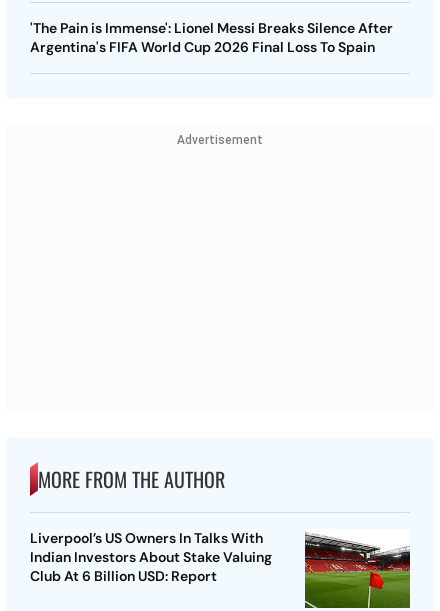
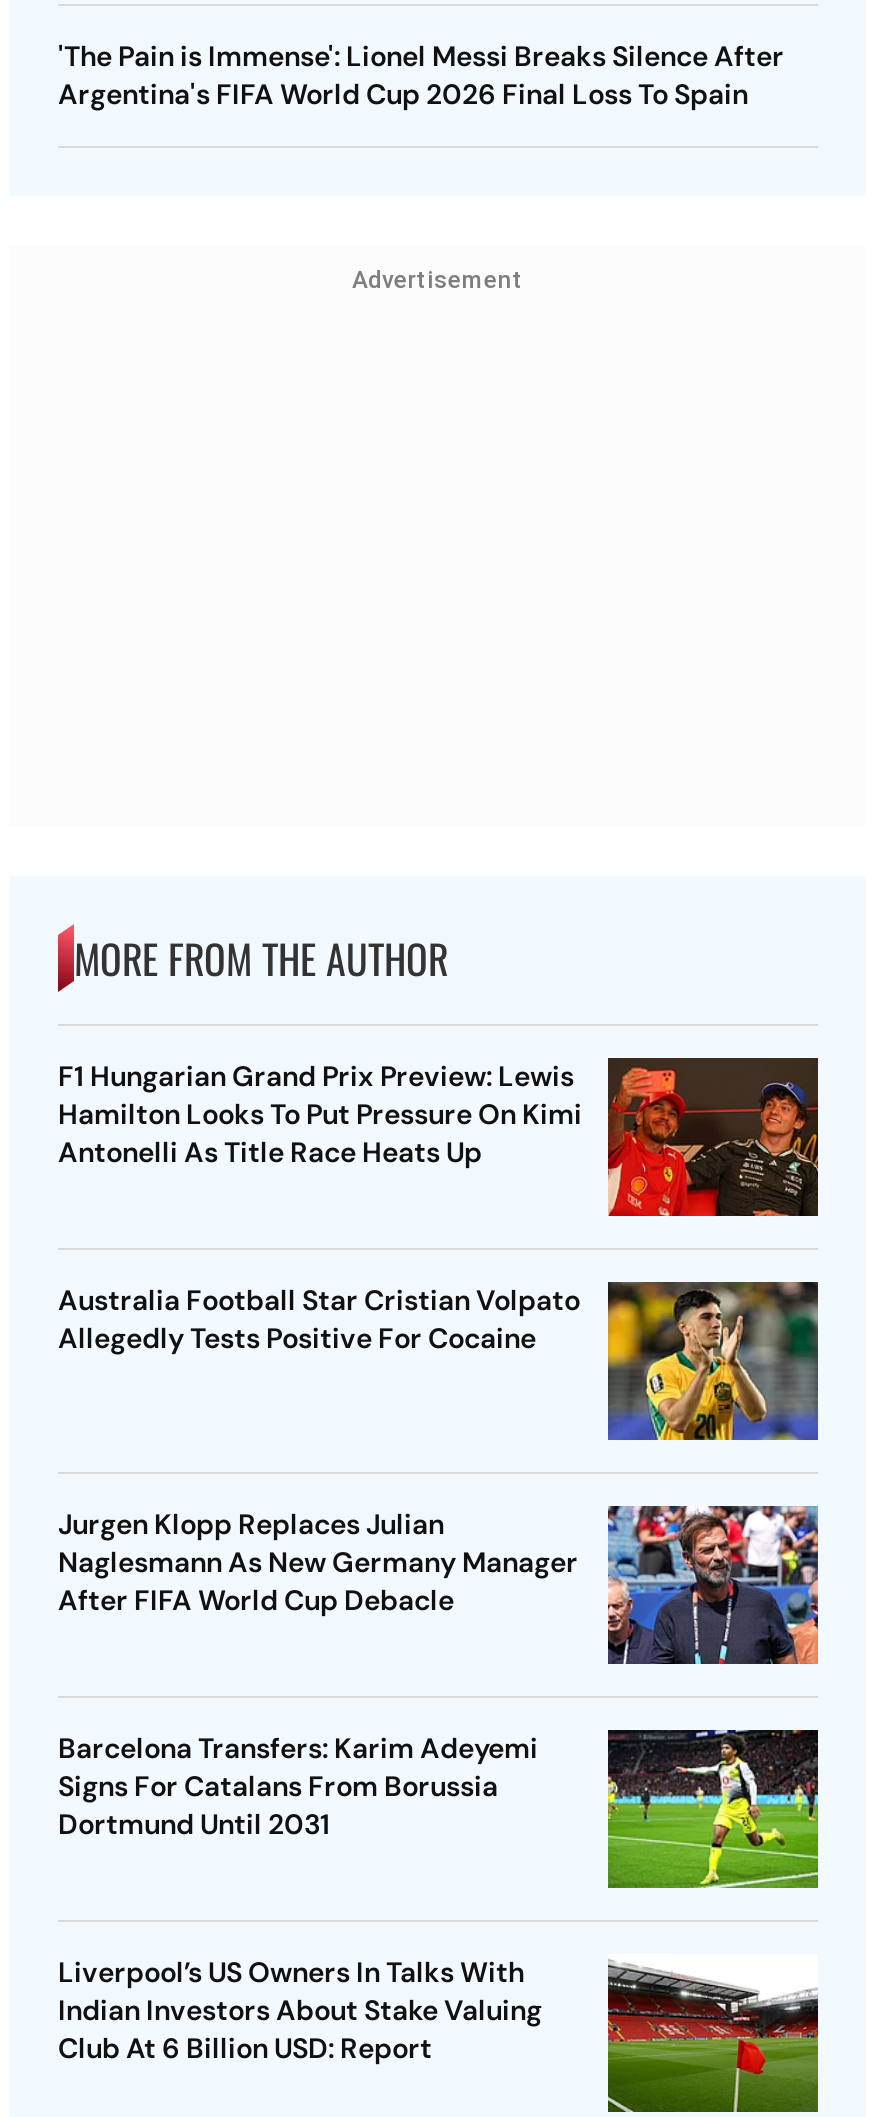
+ [image]
+ F1 Hungarian Grand Prix Preview: Lewis
+ Hamilton Looks To Put Pressure On Kimi
+ Antonelli As Title Race Heats Up

+ [image]
+ Australia Football Star Cristian Volpato
+ Allegedly Tests Positive For Cocaine

+ [image]
+ Jurgen Klopp Replaces Julian
+ Naglesmann As New Germany Manager
+ After FIFA World Cup Debacle

+ [image]
+ Barcelona Transfers: Karim Adeyemi
+ Signs For Catalans From Borussia
+ Dortmund Until 2031
